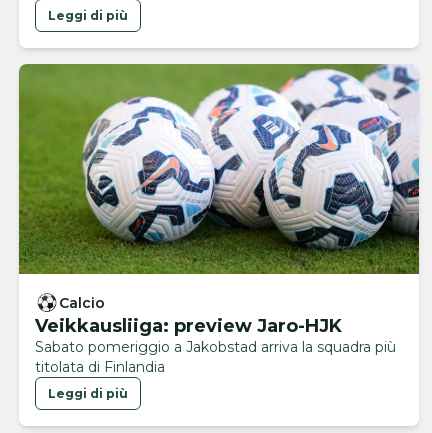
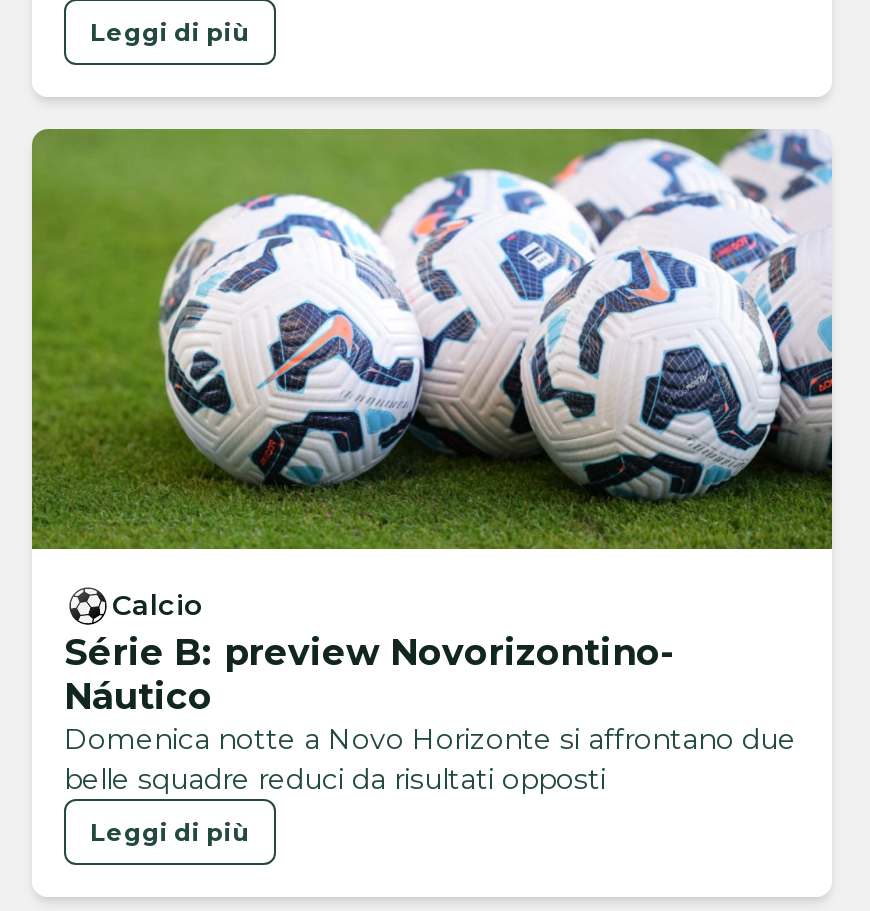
- Veikkausliiga: preview Jaro-HJK
- Sabato pomeriggio a Jakobstad arriva la squadra più
- titolata di Finlandia
+ Série B: preview Novorizontino-
+ Náutico
+ Domenica notte a Novo Horizonte si affrontano due
+ belle squadre reduci da risultati opposti
